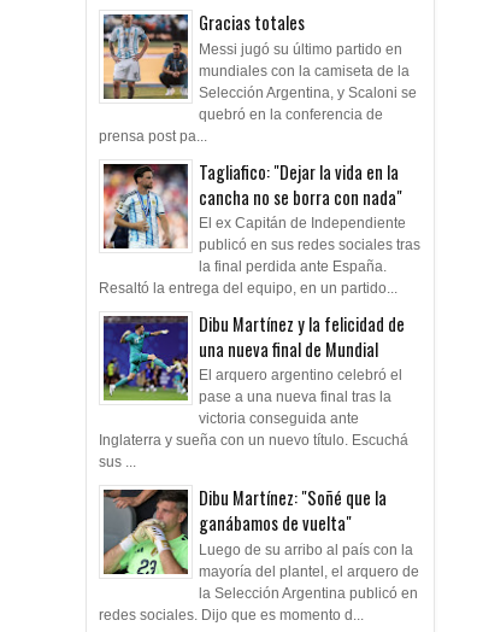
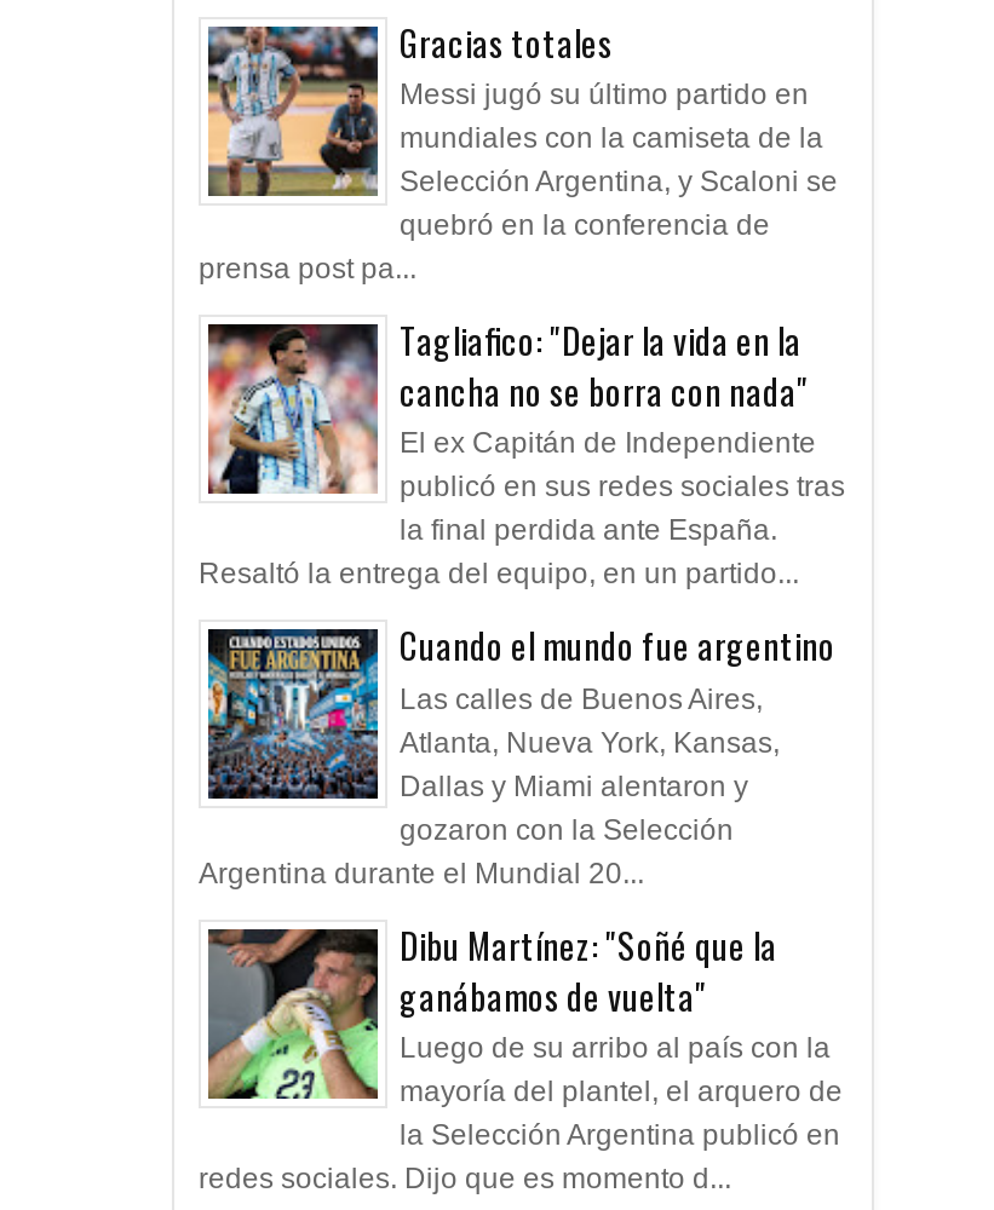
- [image]
- Dibu Martínez y la felicidad de
- una nueva final de Mundial
- El arquero argentino celebró el
- pase a una nueva final tras la
- victoria conseguida ante
- Inglaterra y sueña con un nuevo título. Escuchá
- sus ...
+ [image]
+ Cuando el mundo fue argentino
+ Las calles de Buenos Aires,
+ Atlanta, Nueva York, Kansas,
+ Dallas y Miami alentaron y
+ gozaron con la Selección
+ Argentina durante el Mundial 20...
